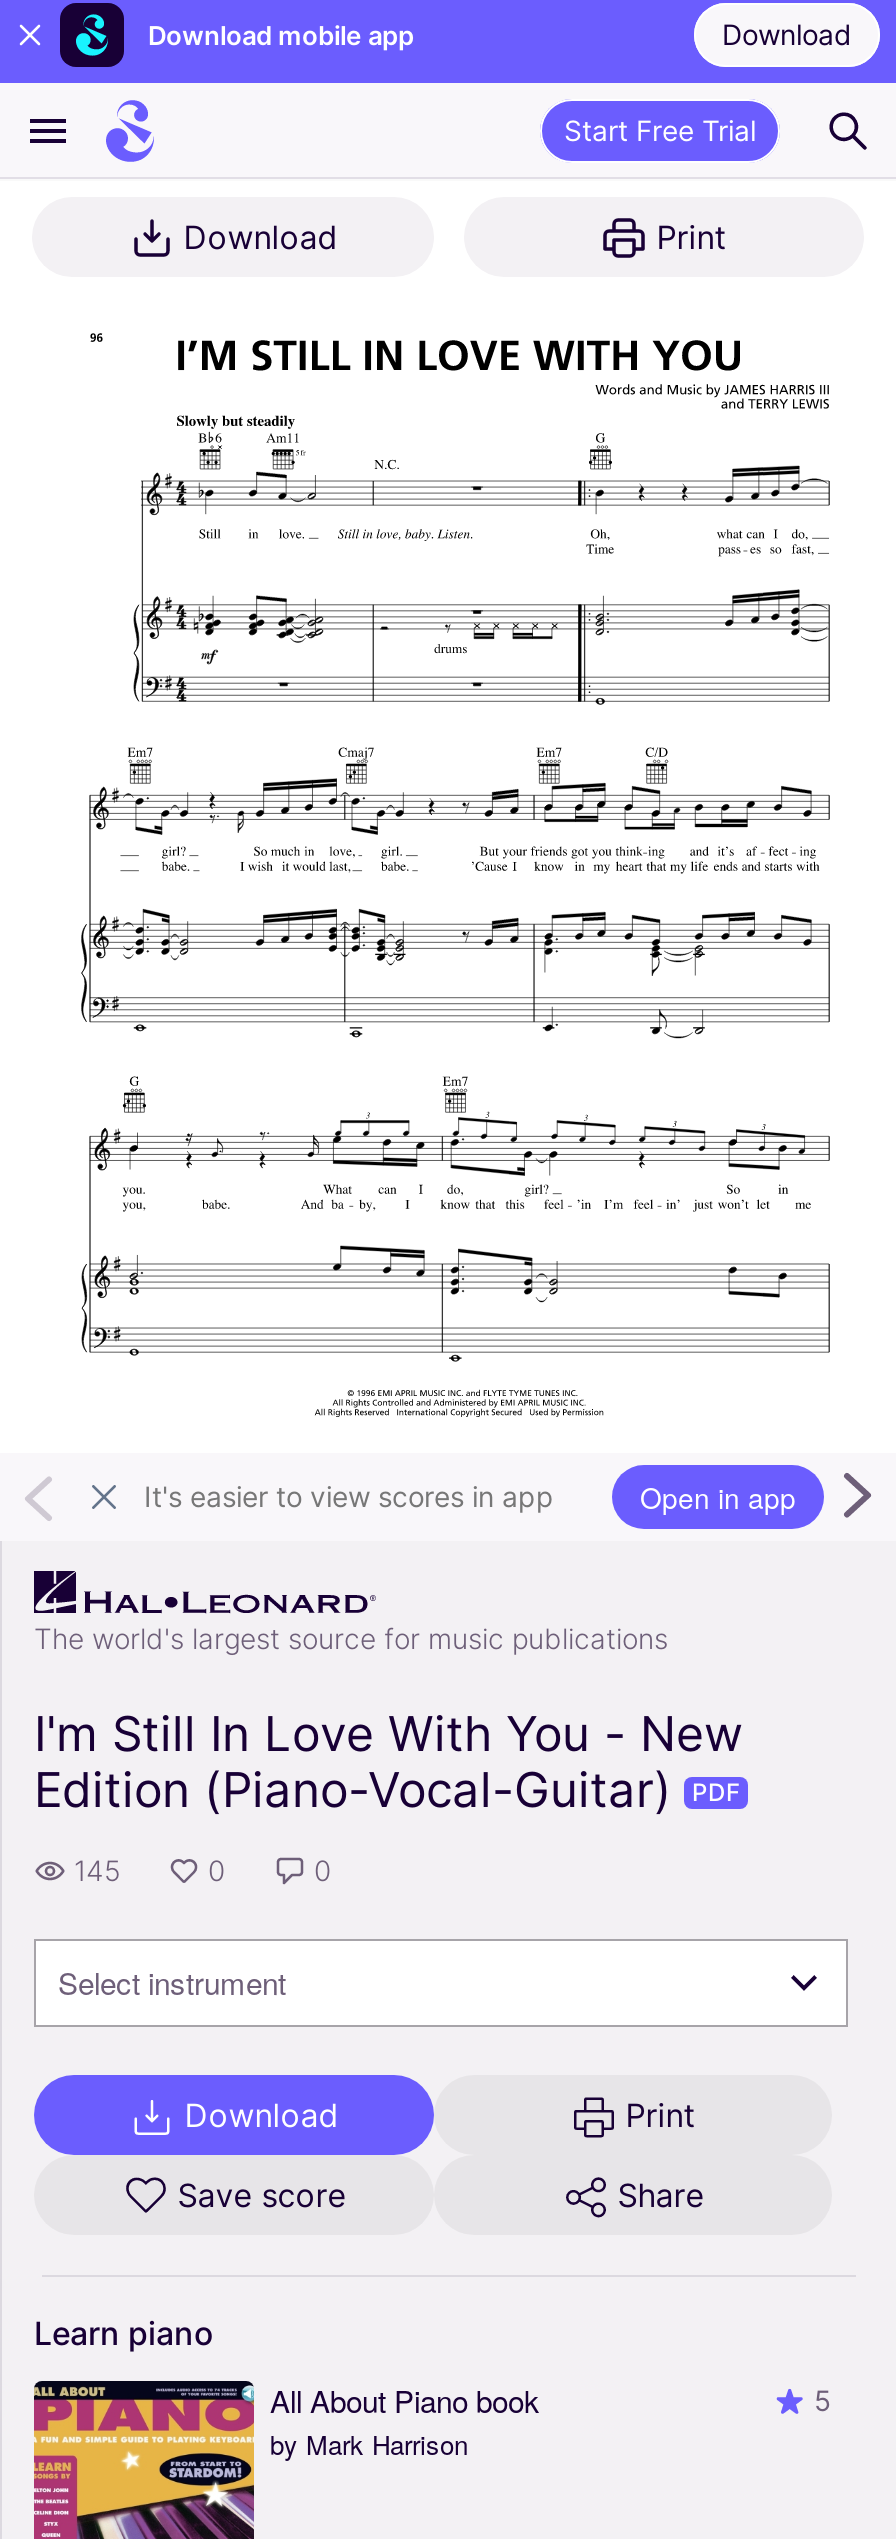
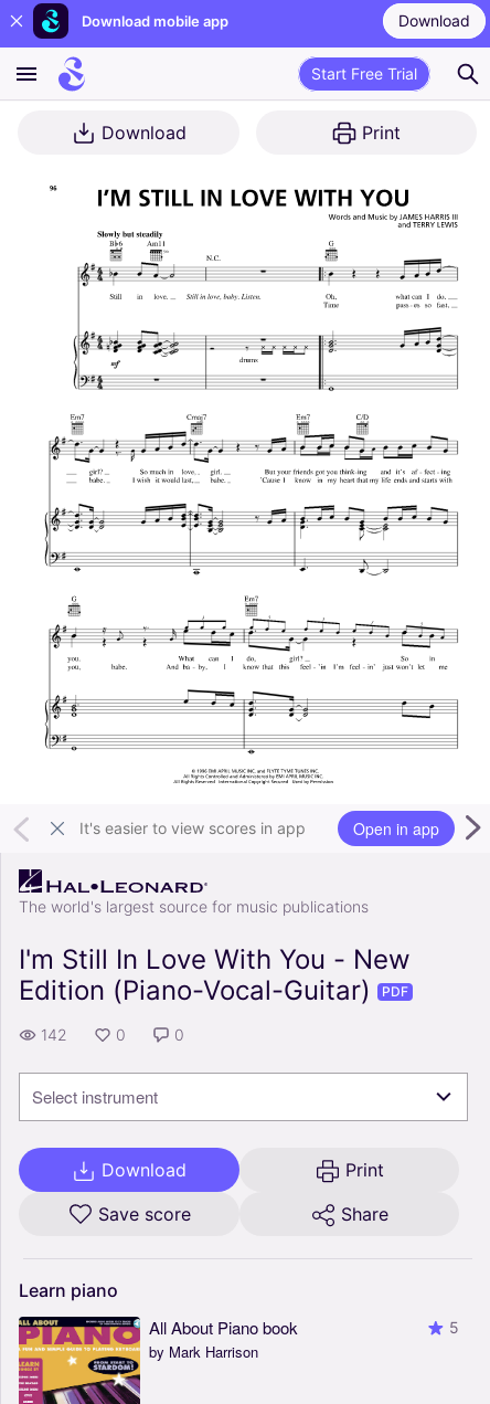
- 145
+ 142
